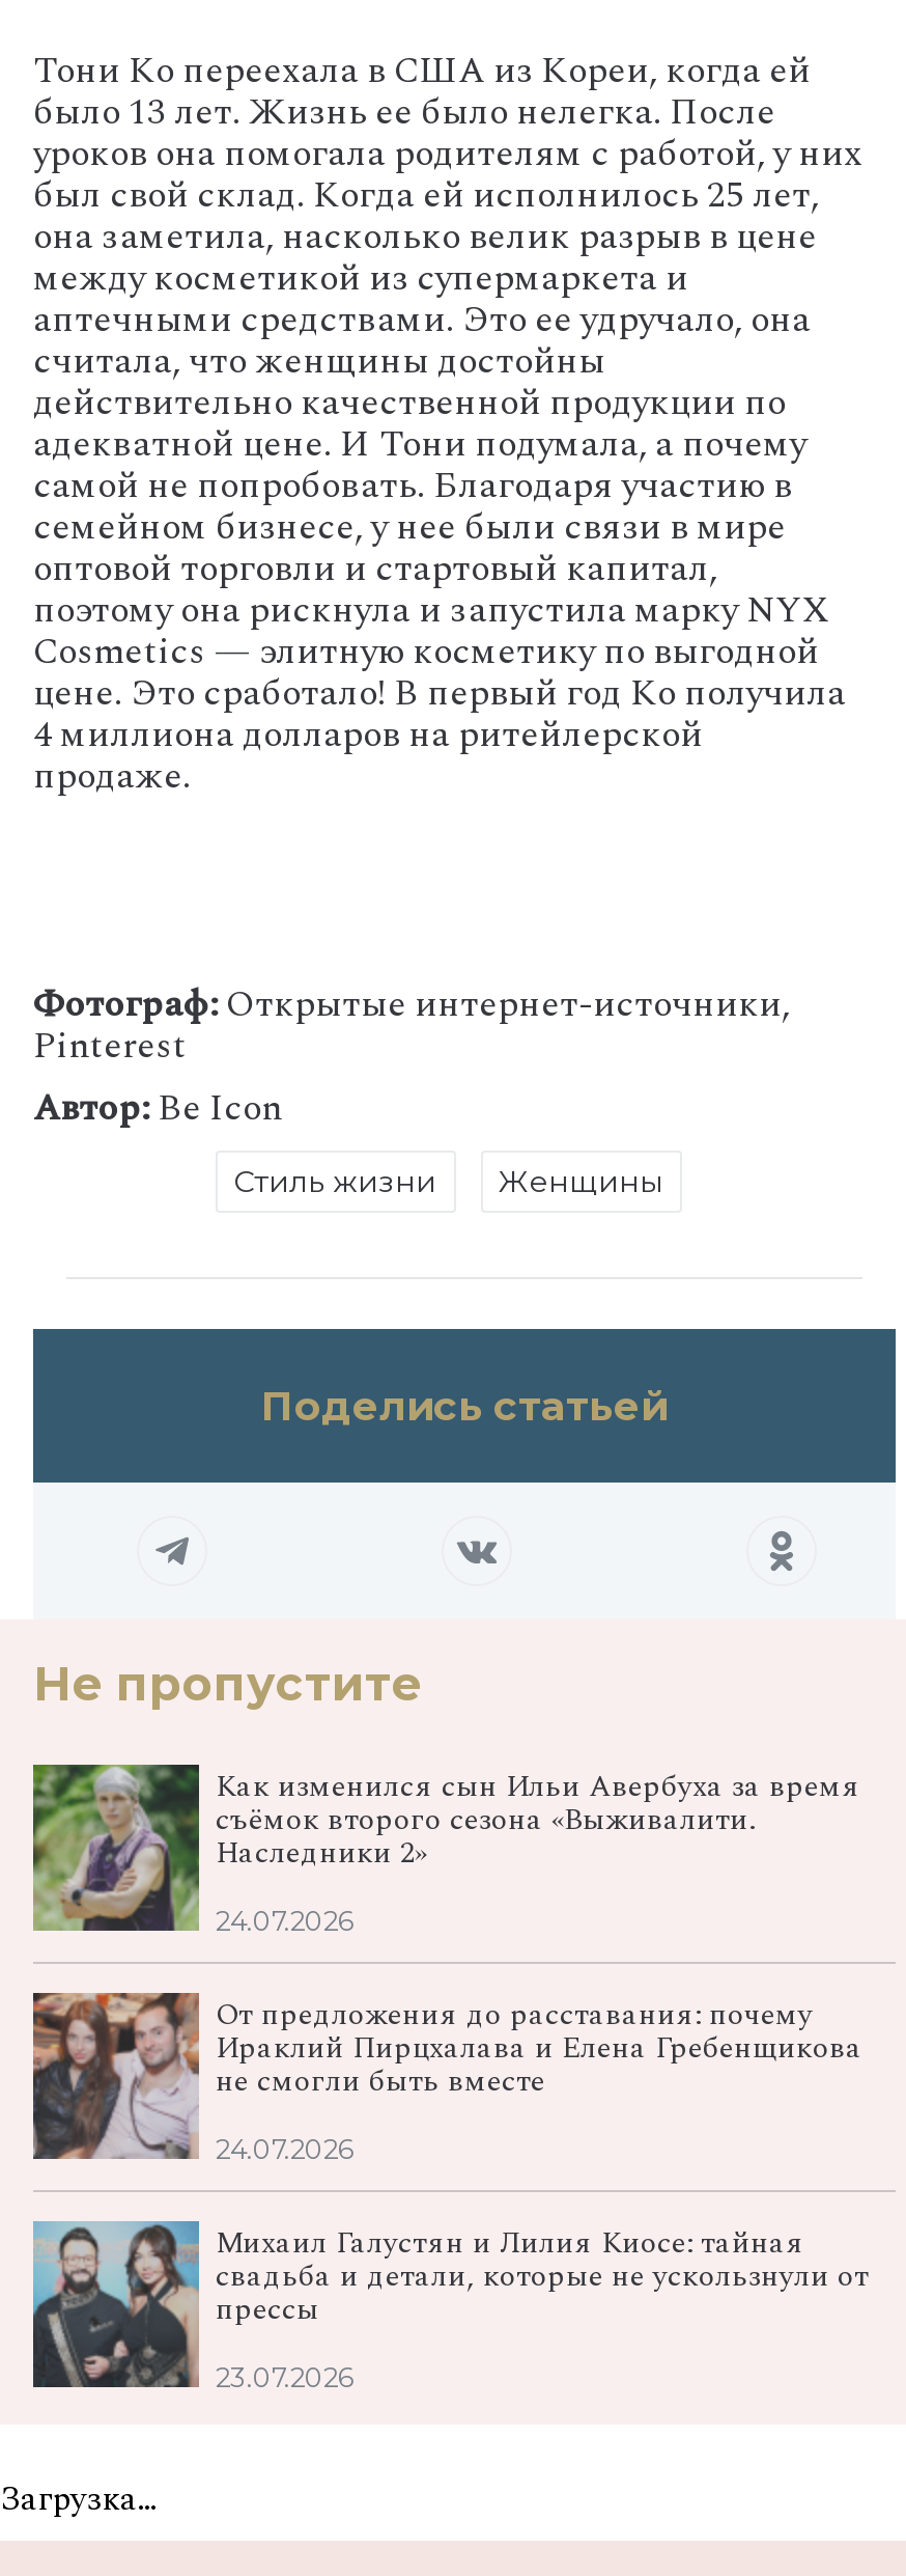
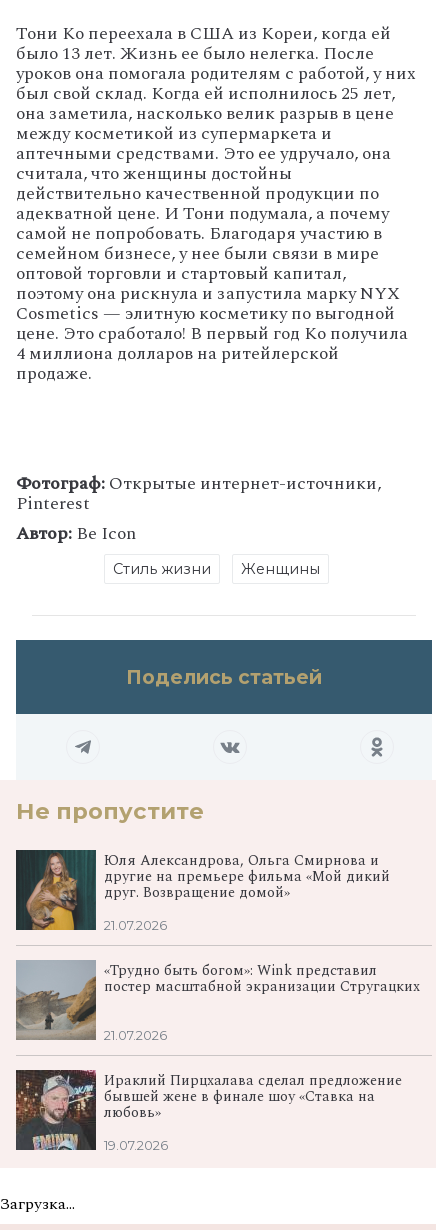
- [image]
- Как изменился сын Ильи Авербуха за время
- съёмок второго сезона «Выживалити.
- Наследники 2»
+ [image]
+ Юля Александрова, Ольга Смирнова и
+ другие на премьере фильма «Мой дикий
+ друг. Возвращение домой»

- 24.07.2026
+ 21.07.2026

- [image]
- От предложения до расставания: почему
- Ираклий Пирцхалава и Елена Гребенщикова
- не смогли быть вместе
+ [image]
+ «Трудно быть богом»: Wink представил
+ постер масштабной экранизации Стругацких

- 24.07.2026
+ 21.07.2026

- [image]
- Михаил Галустян и Лилия Киосе: тайная
- свадьба и детали, которые не ускользнули от
- прессы
+ [image]
+ Ираклий Пирцхалава сделал предложение
+ бывшей жене в финале шоу «Ставка на
+ любовь»

- 23.07.2026
+ 19.07.2026
